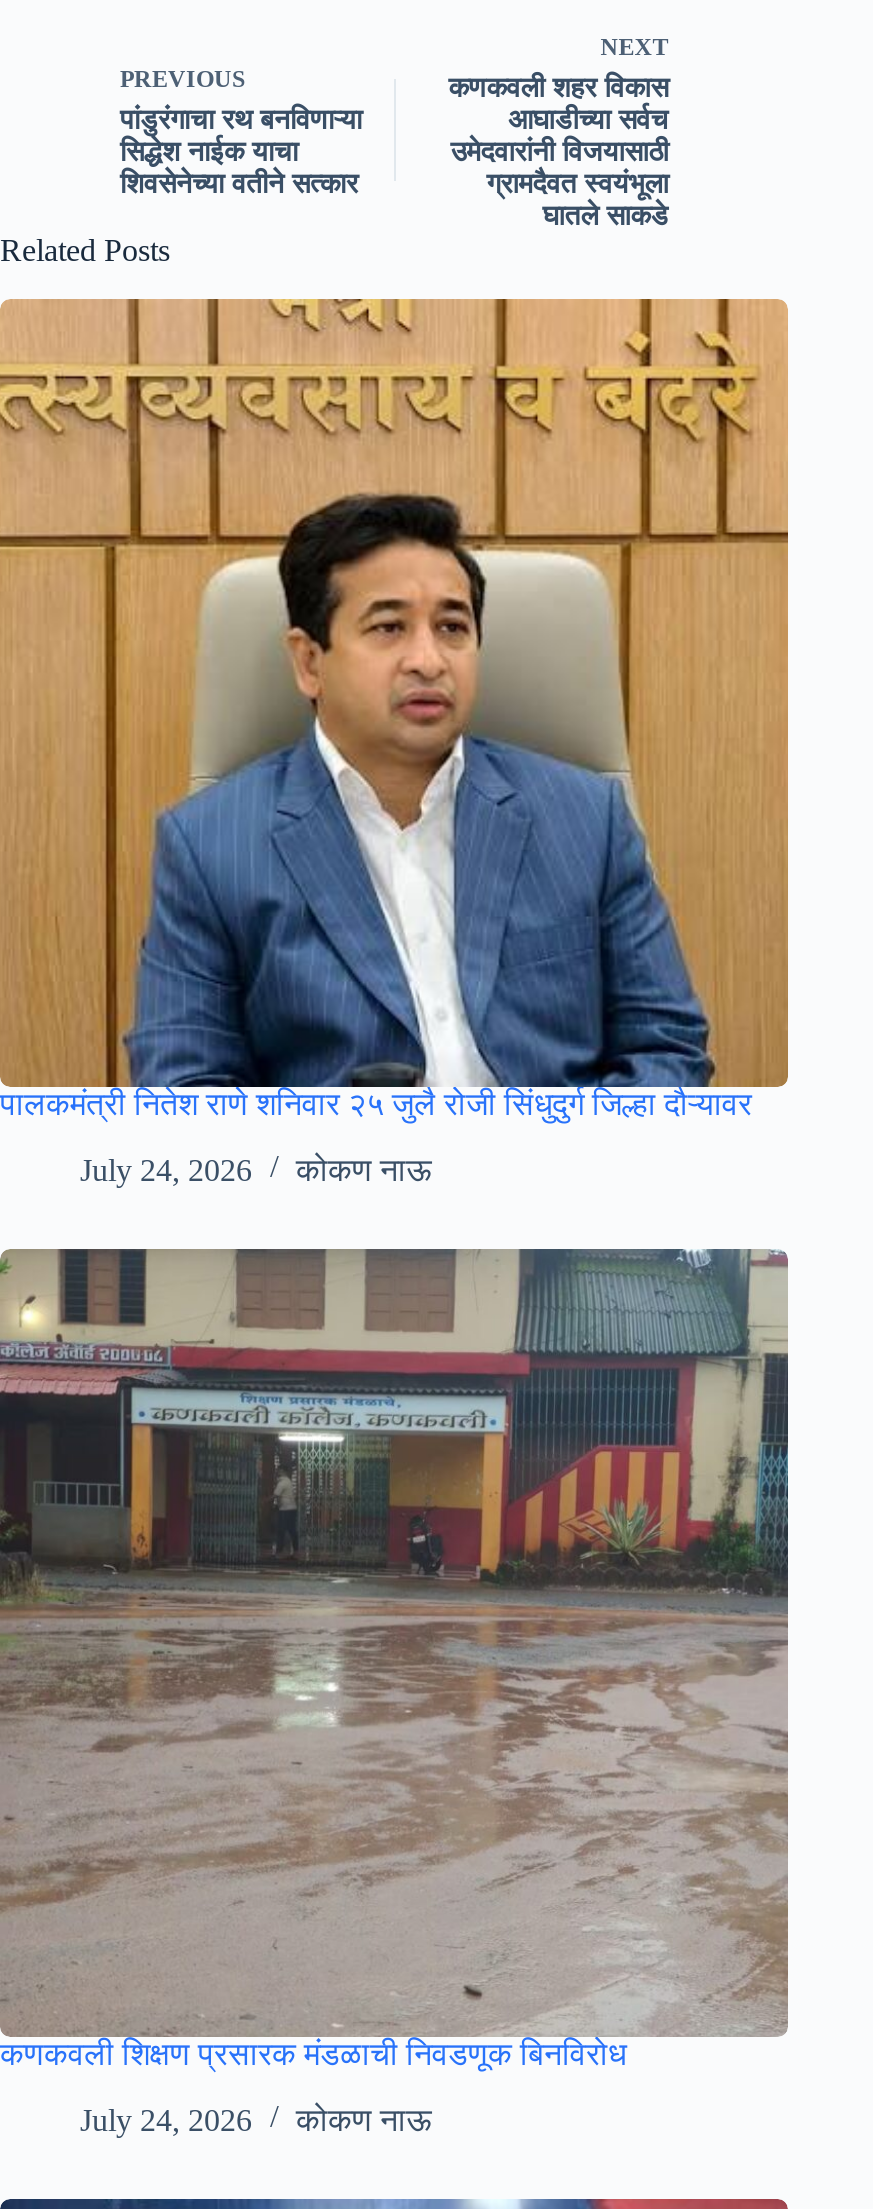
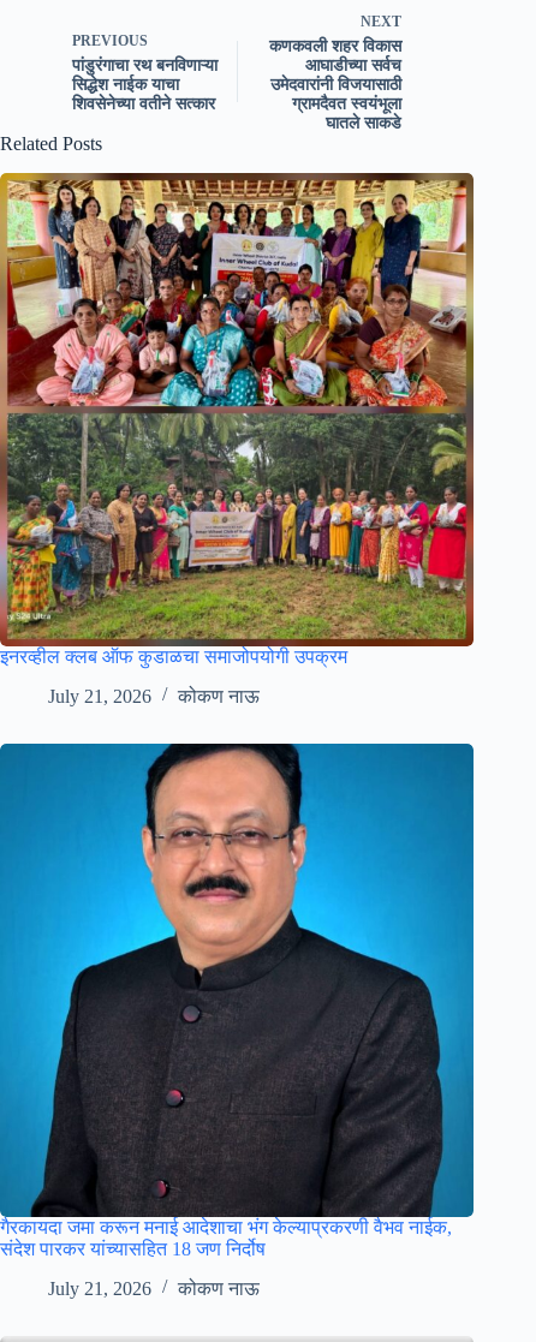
- [image]
- पालकमंत्री नितेश राणे शनिवार २५ जुलै रोजी सिंधुदुर्ग जिल्हा दौऱ्यावर
+ [image]
+ इनरव्हील क्लब ऑफ कुडाळचा समाजोपयोगी उपक्रम

- July 24, 2026 कोकण नाऊ
+ July 21, 2026 कोकण नाऊ

- [image]
- कणकवली शिक्षण प्रसारक मंडळाची निवडणूक बिनविरोध
+ [image]
+ गैरकायदा जमा करून मनाई आदेशाचा भंग केल्याप्रकरणी वैभव नाईक,
+ संदेश पारकर यांच्यासहित 18 जण निर्दोष

- July 24, 2026 कोकण नाऊ
+ July 21, 2026 कोकण नाऊ
